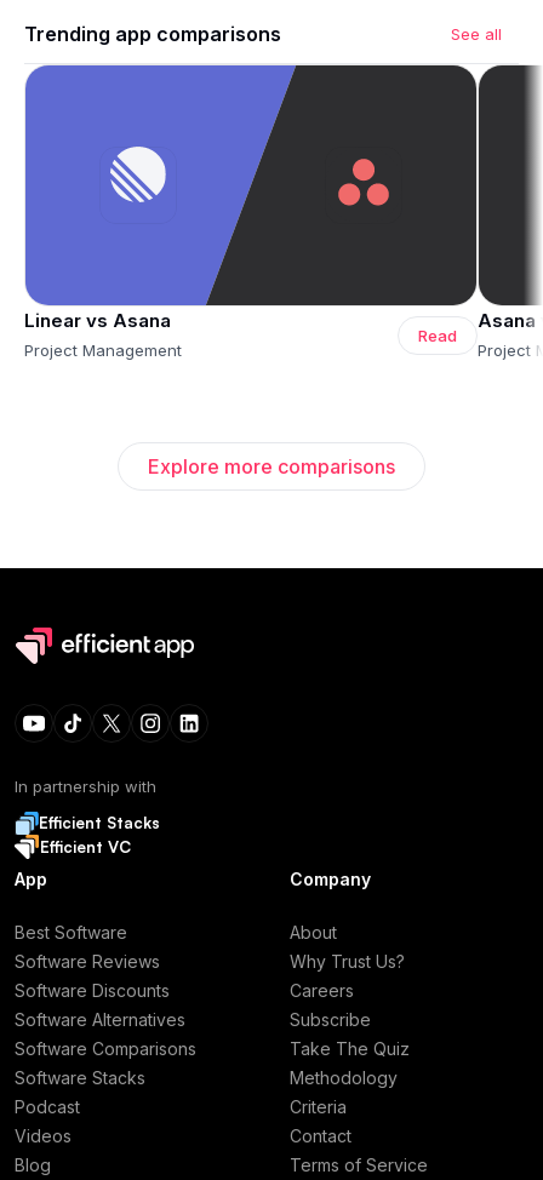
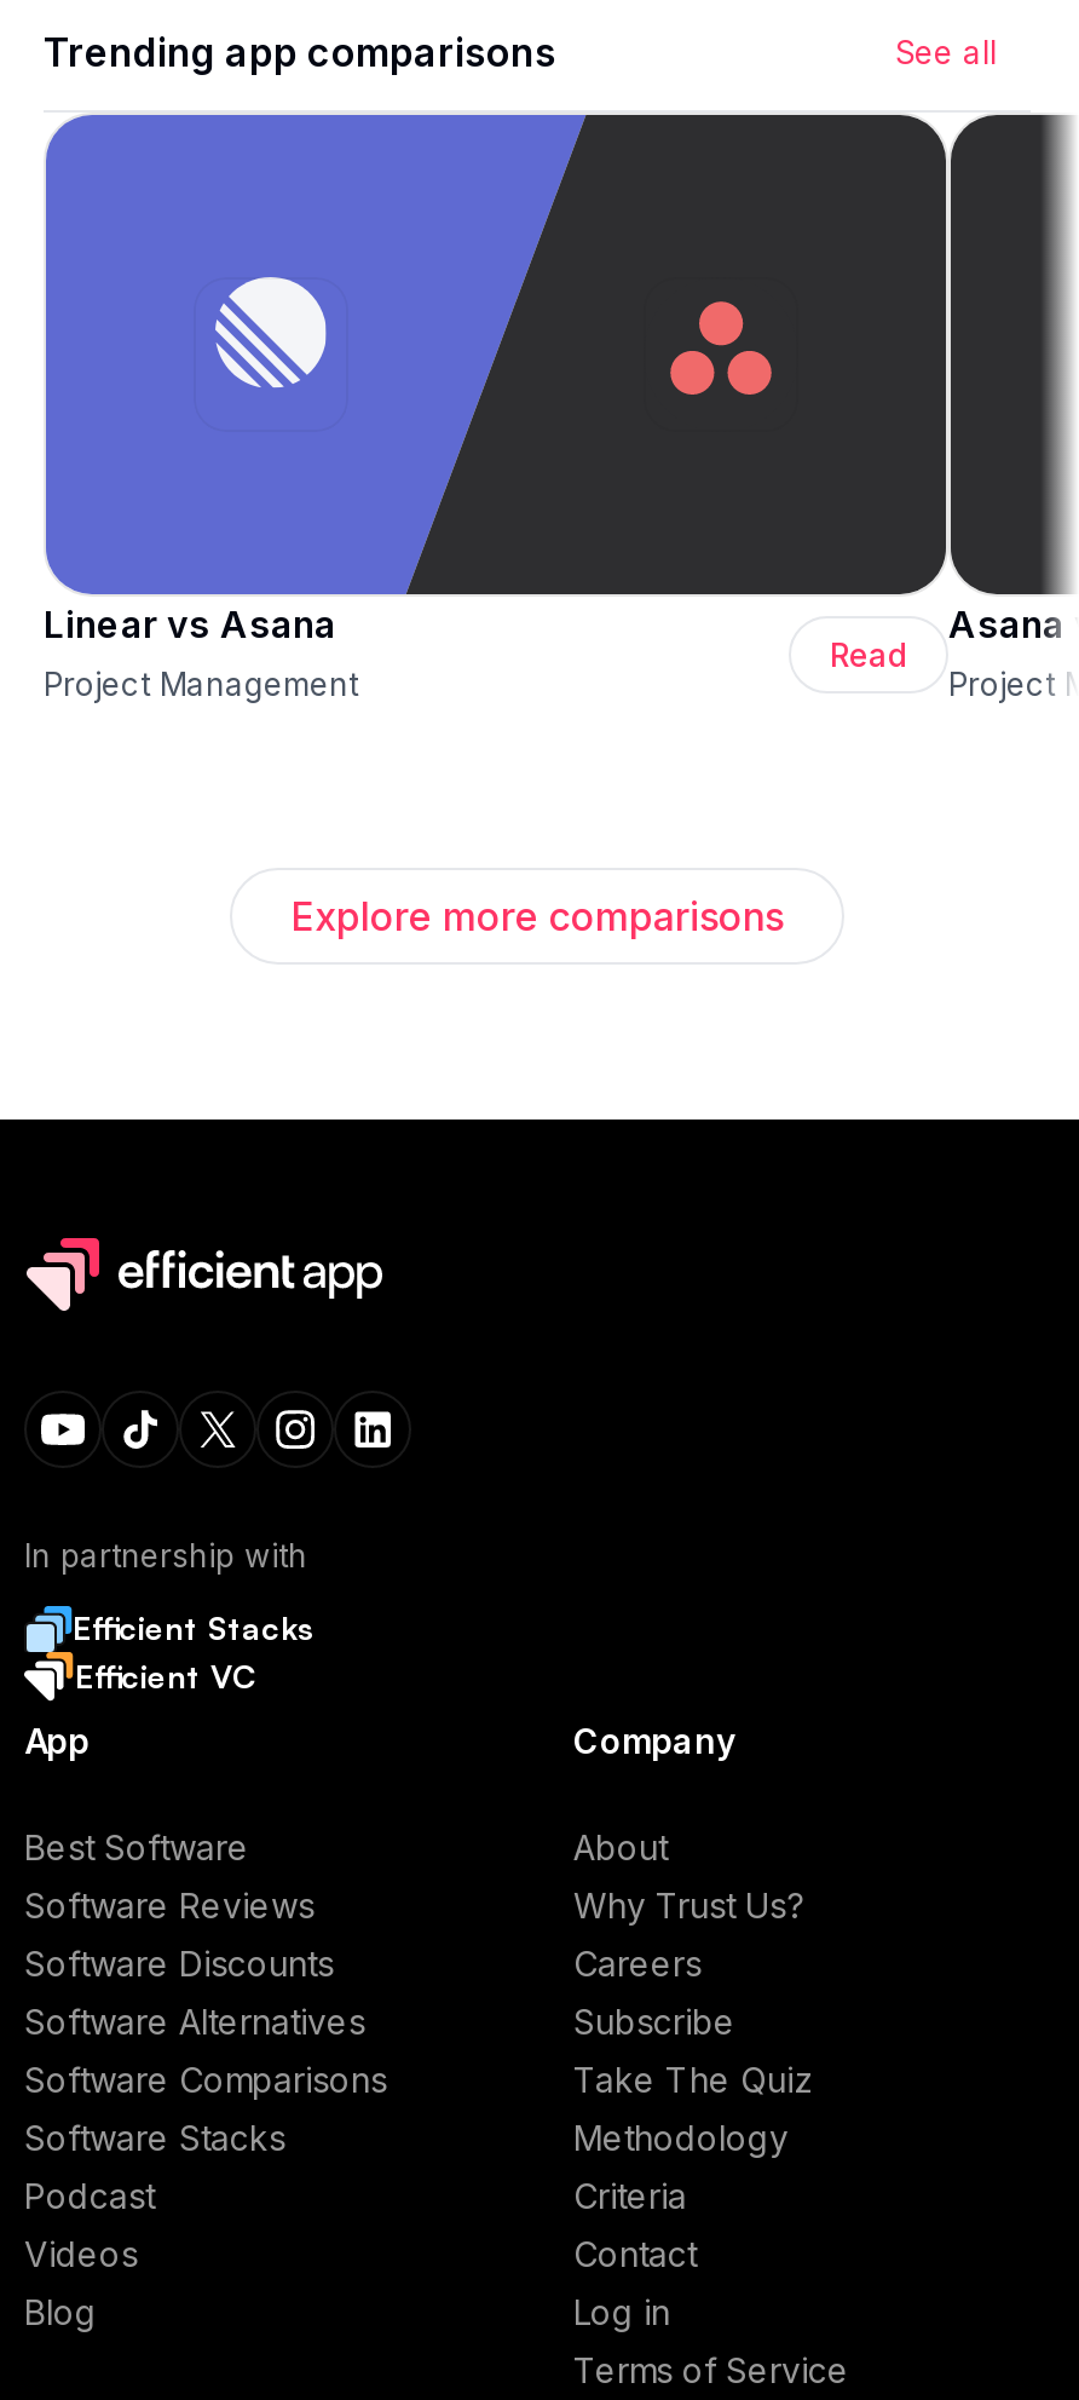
+ Log in
